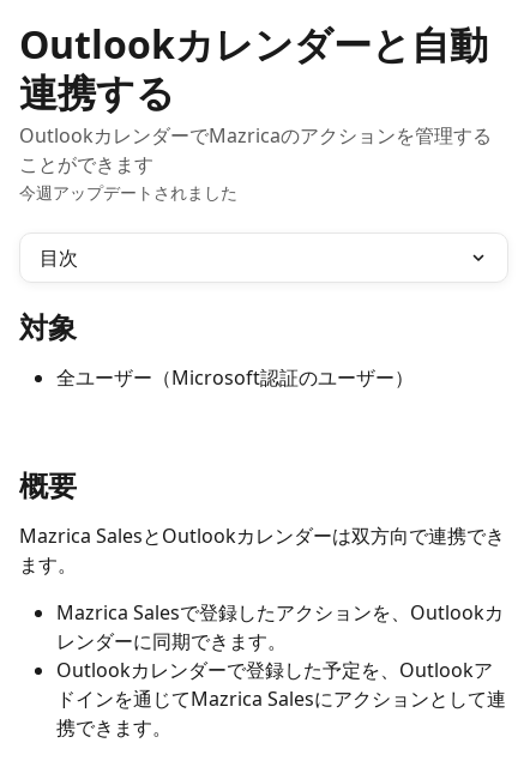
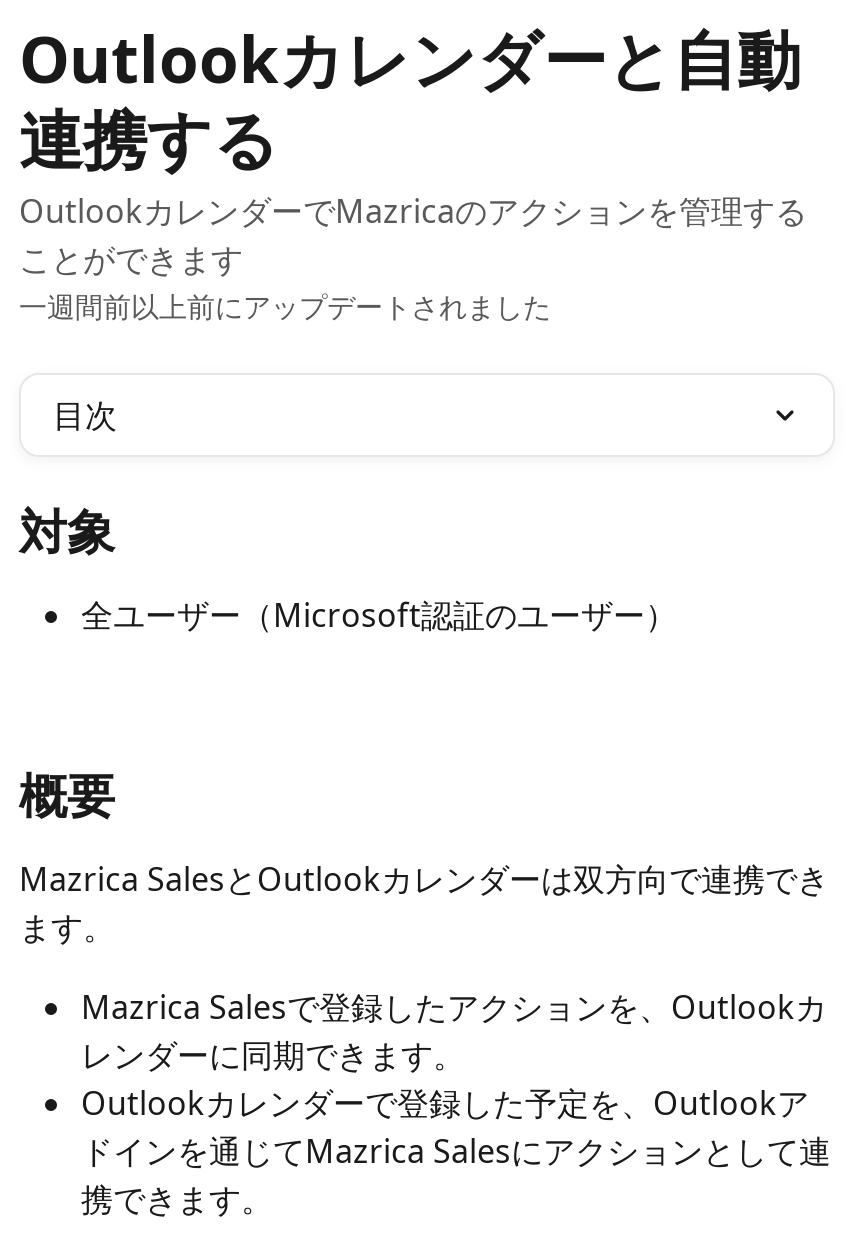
- 今週アップデートされました
+ 一週間前以上前にアップデートされました
